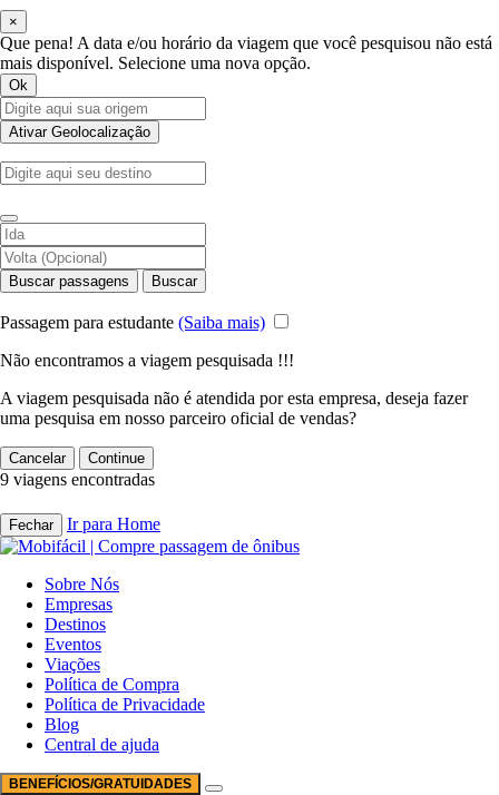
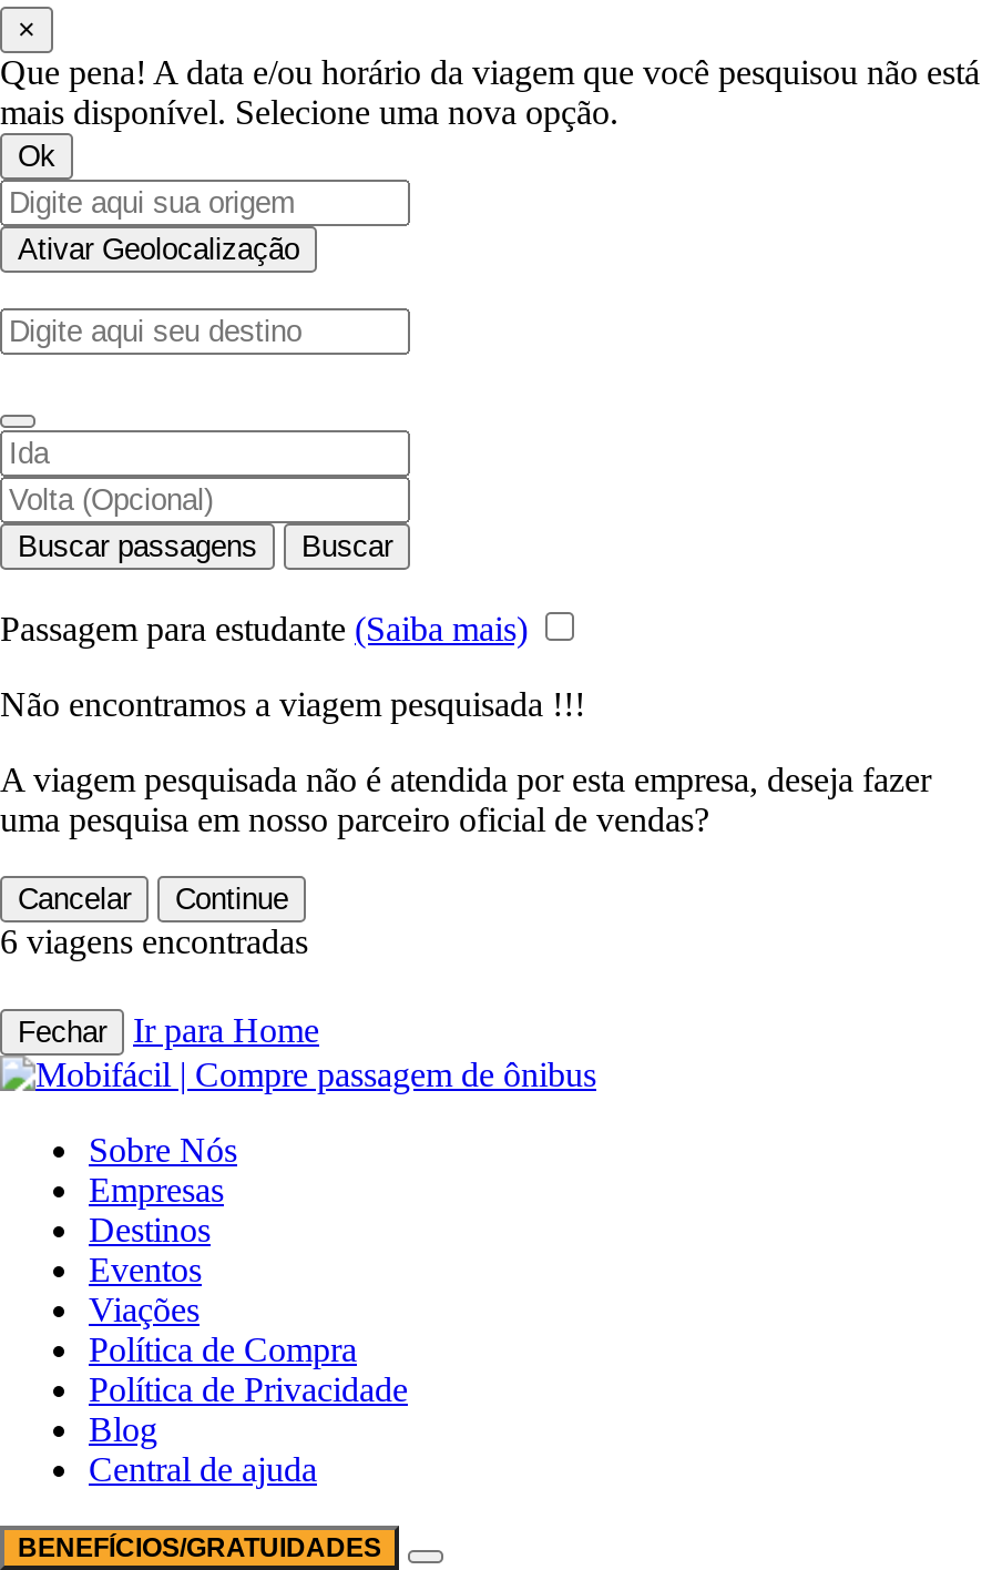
- 9 viagens encontradas
+ 6 viagens encontradas
